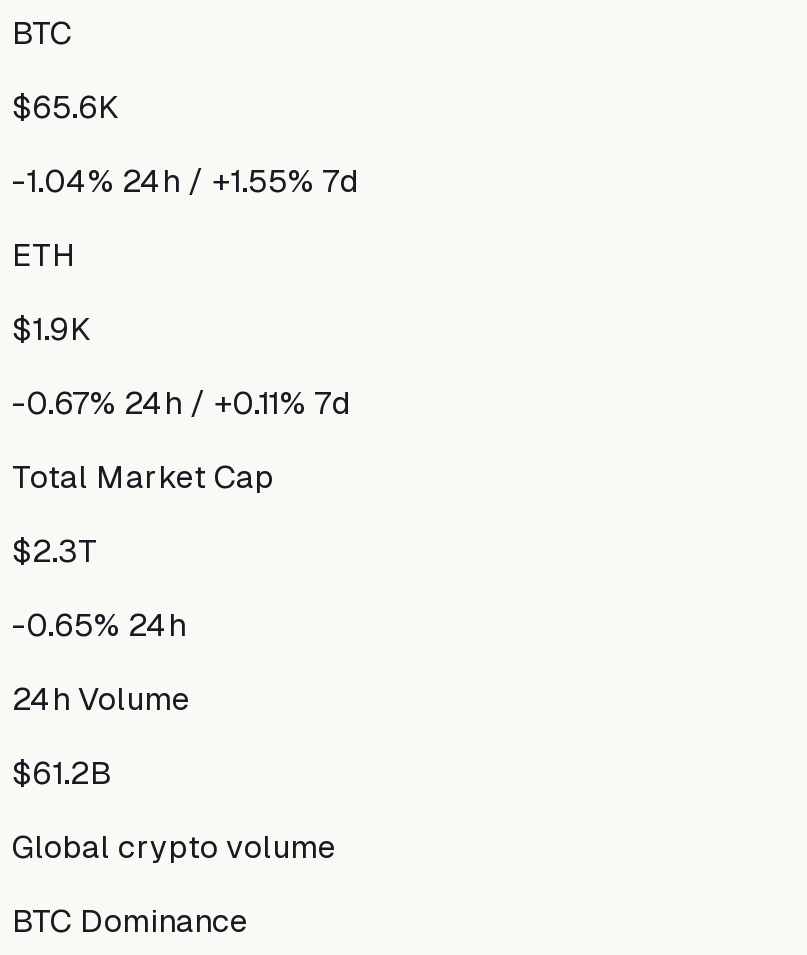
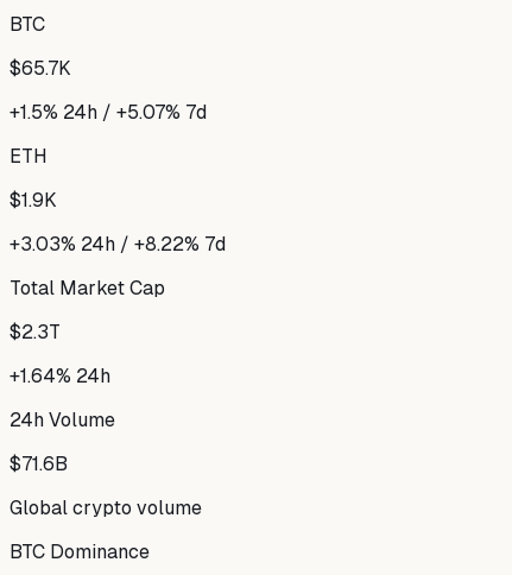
- $65.6K
+ $65.7K

- -1.04% 24h / +1.55% 7d
+ +1.5% 24h / +5.07% 7d

- -0.67% 24h / +0.11% 7d
+ +3.03% 24h / +8.22% 7d

- -0.65% 24h
+ +1.64% 24h

- $61.2B
+ $71.6B
